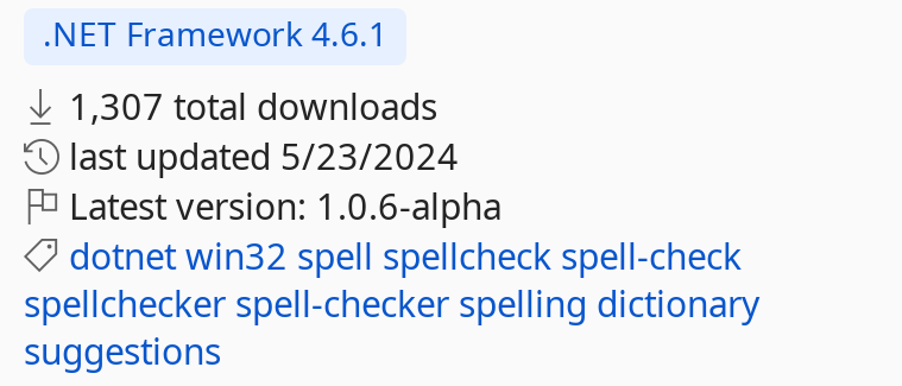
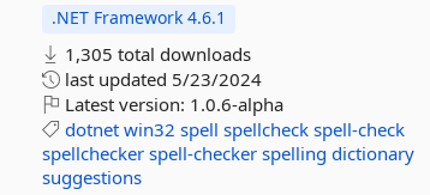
- 1,307 total downloads
+ 1,305 total downloads
